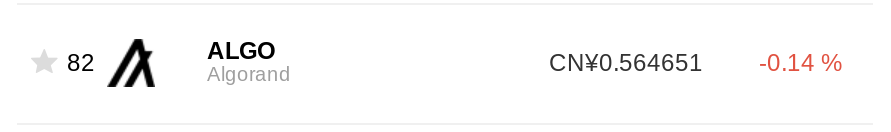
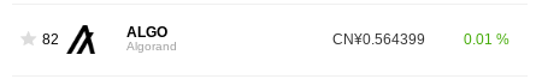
- CN¥0.564651
- -0.14 %
+ CN¥0.564399
+ 0.01 %
